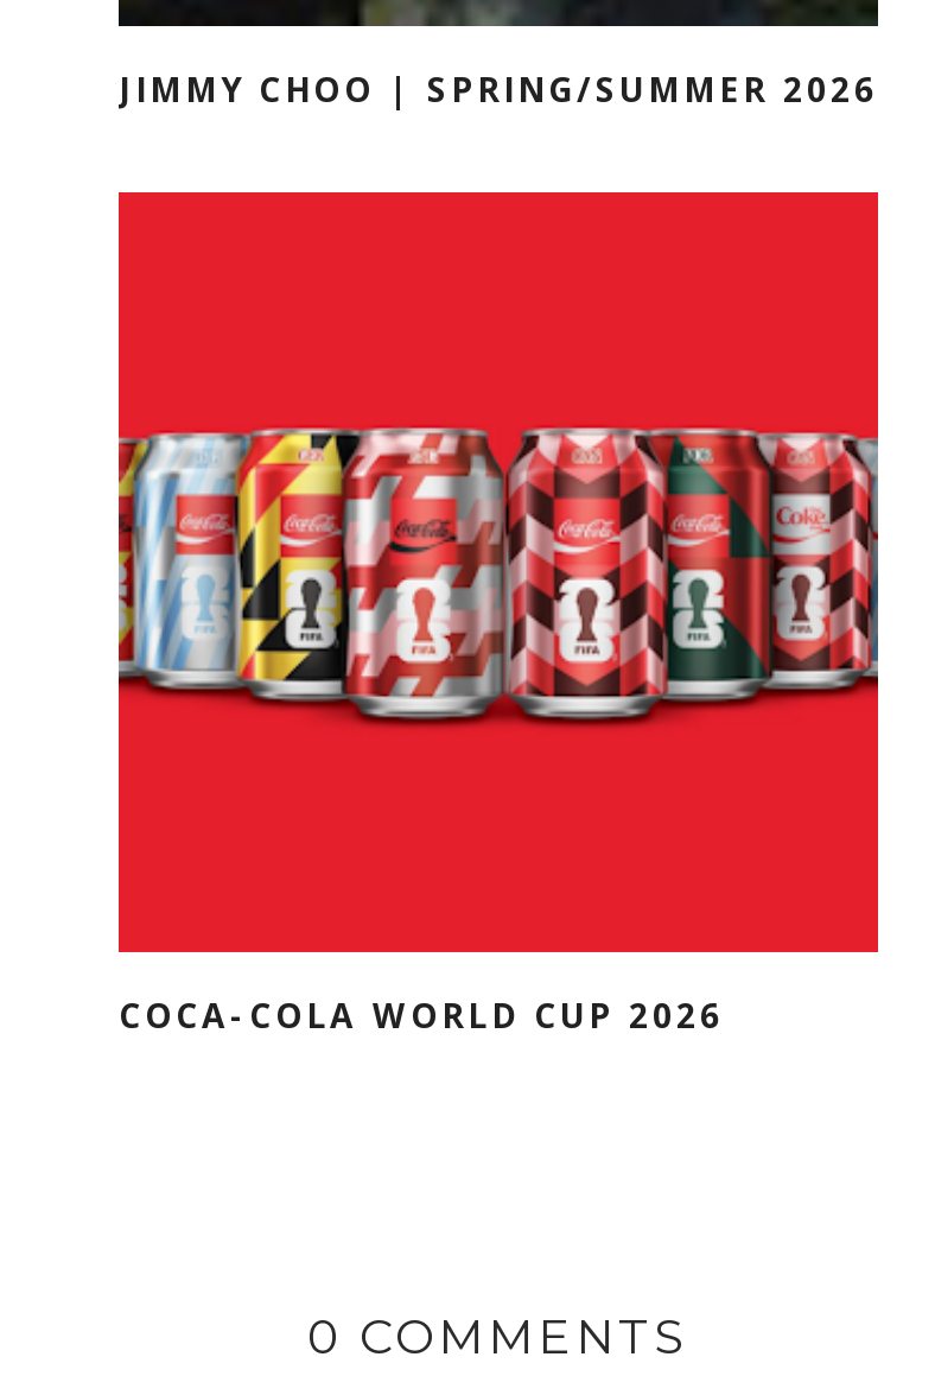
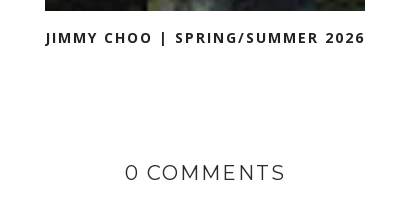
- [image]
- COCA-COLA WORLD CUP 2026
